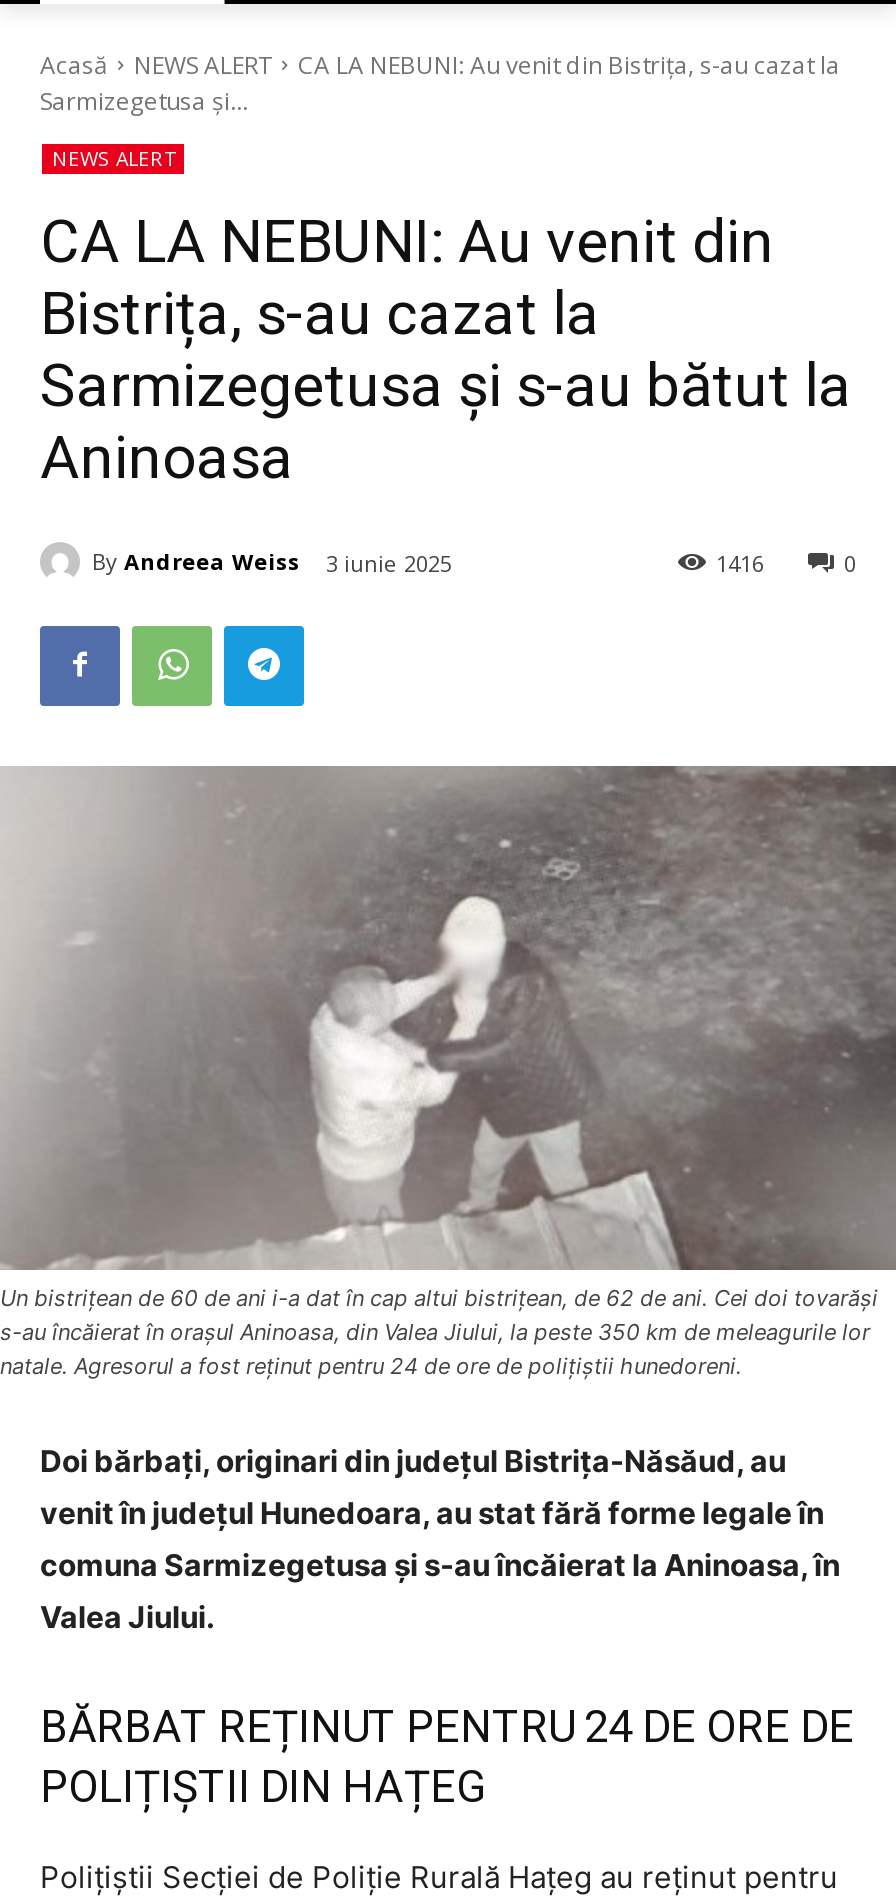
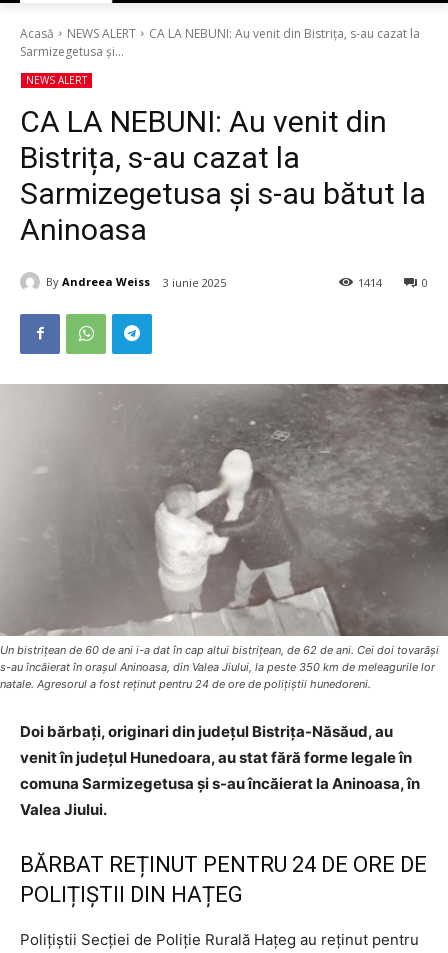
- 1416
+ 1414
